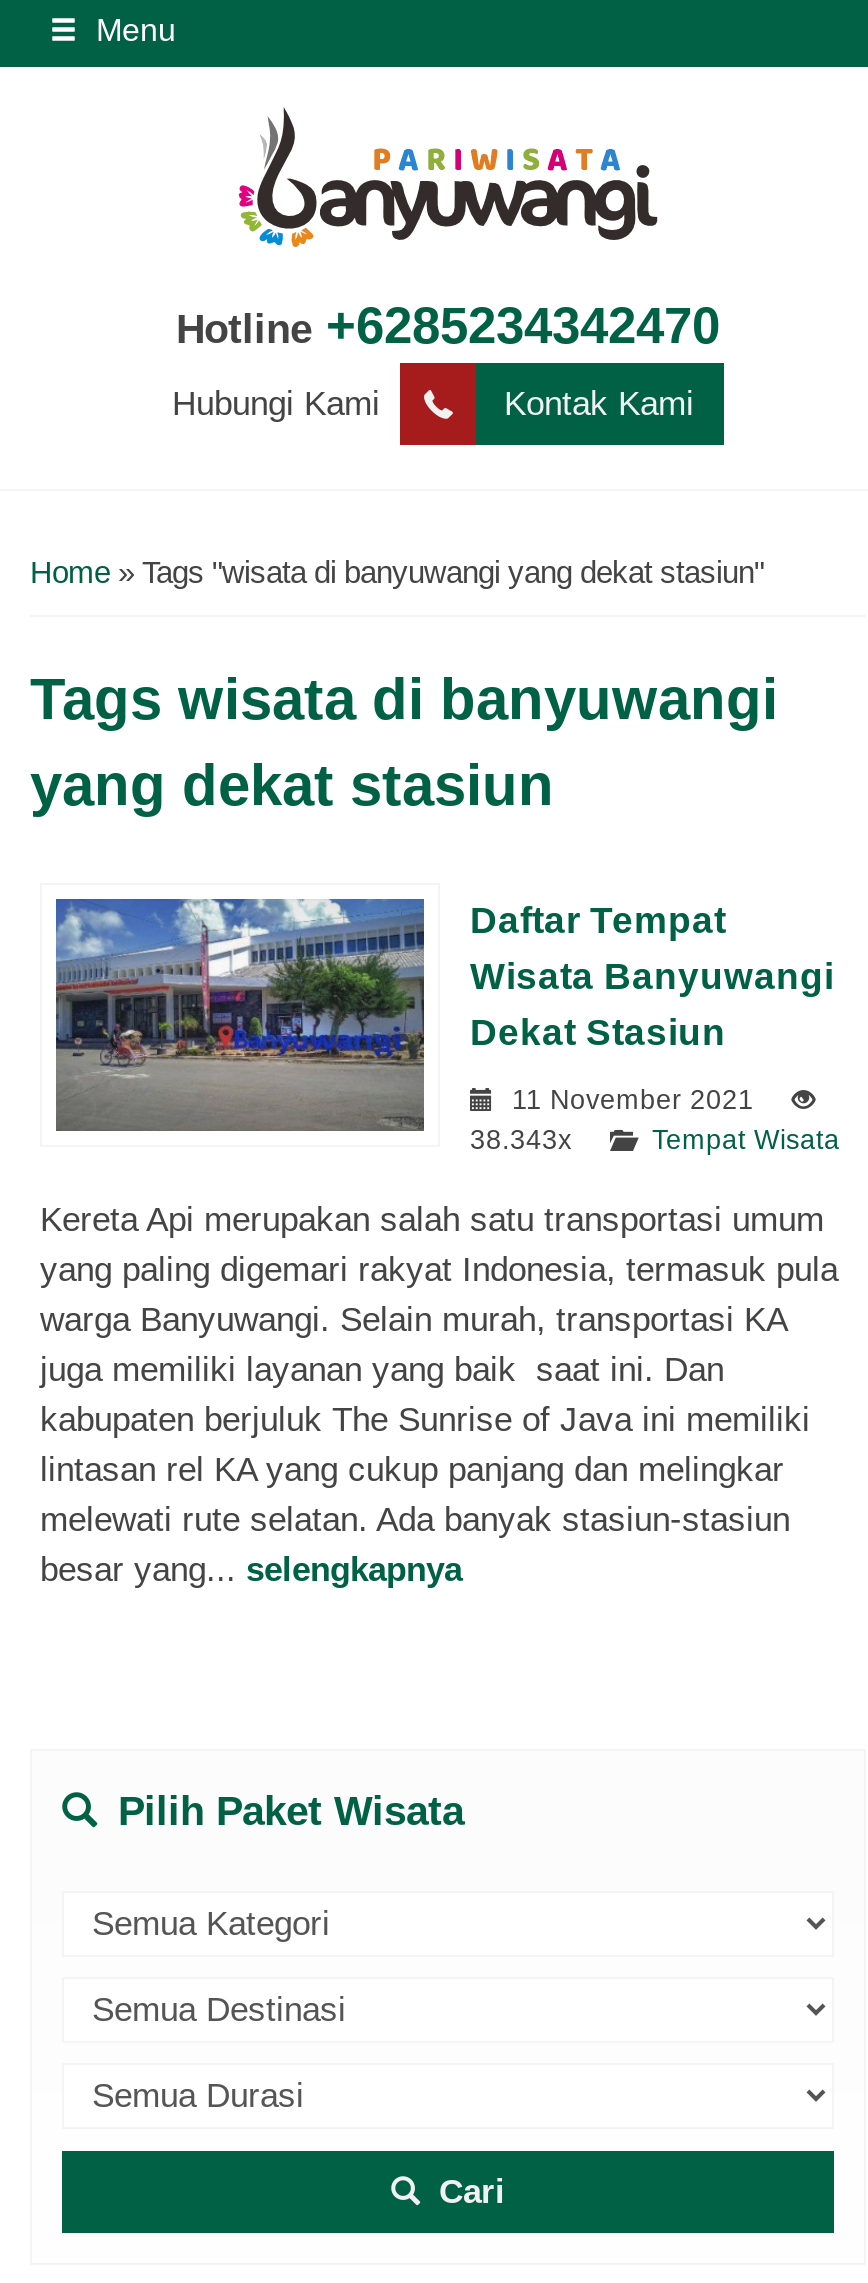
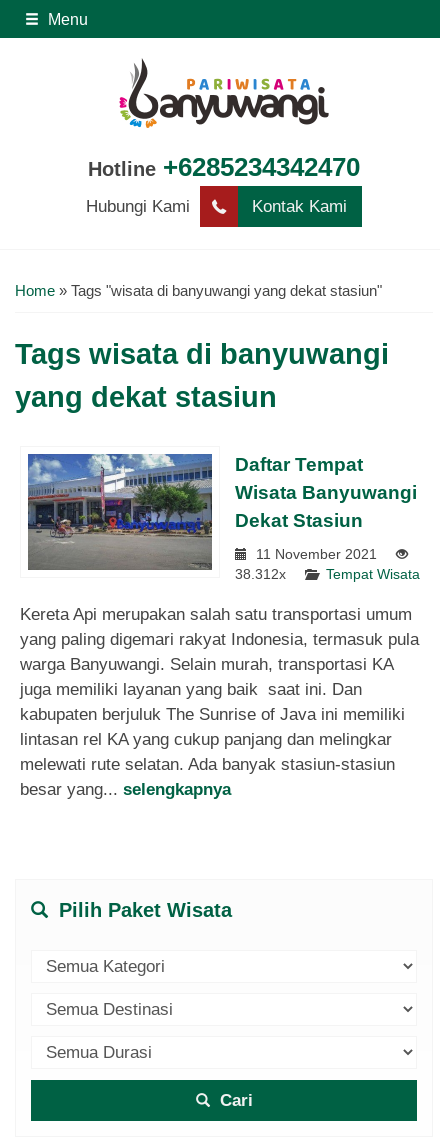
- 38.343x
+ 38.312x
